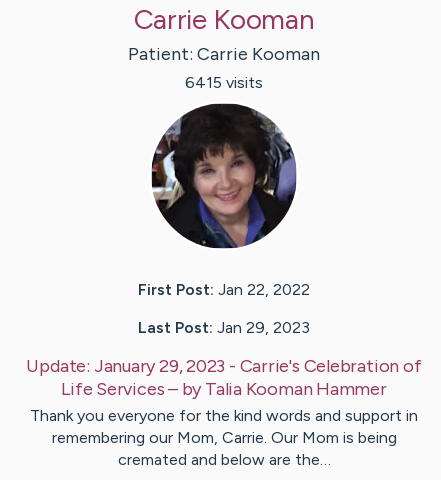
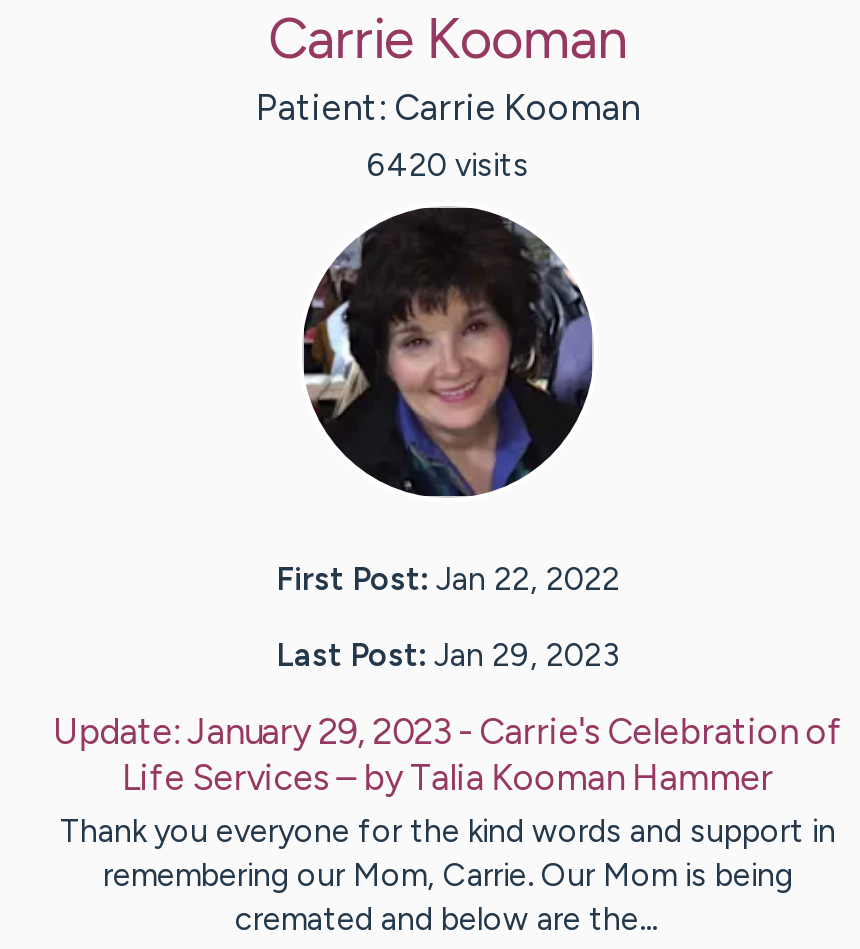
- 6415 visits
+ 6420 visits
